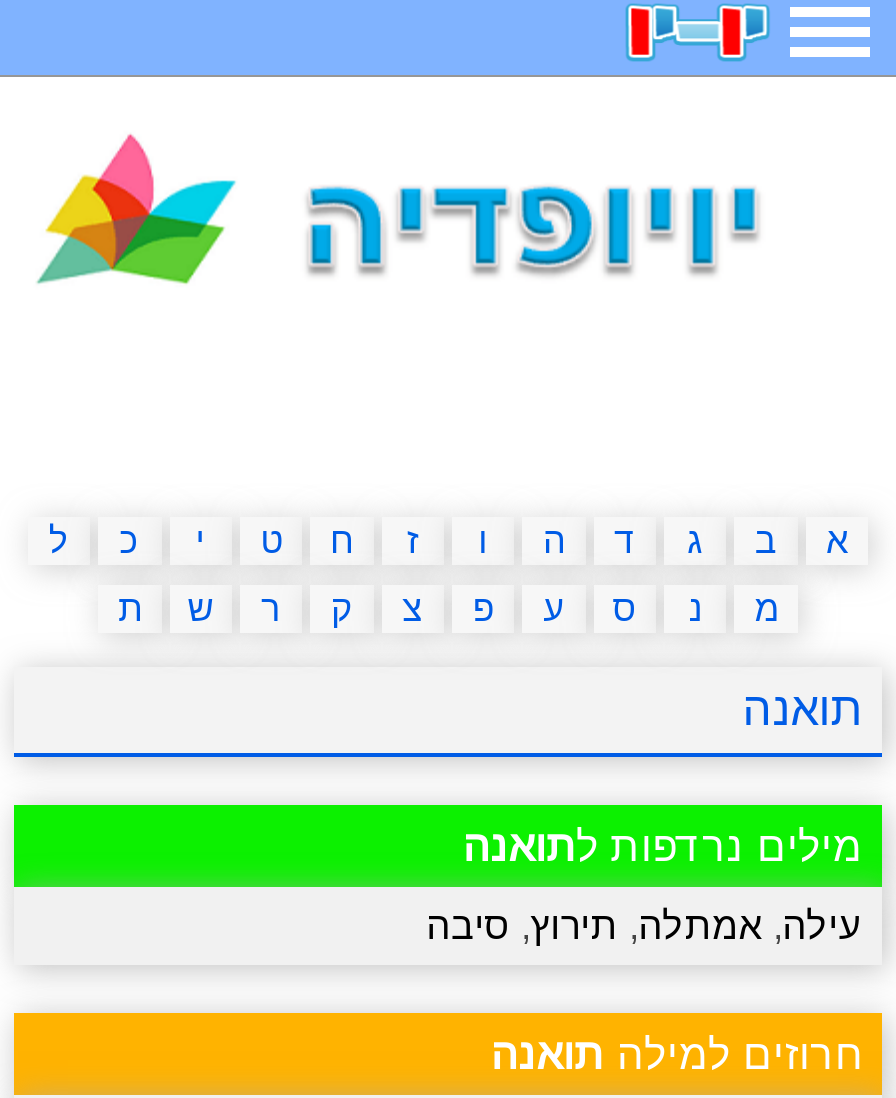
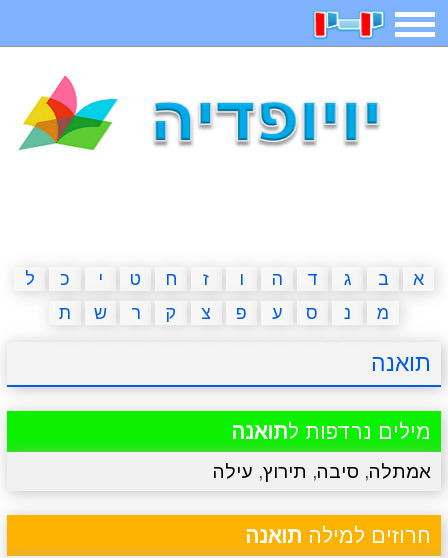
- עילה, אמתלה, תירוץ, סיבה
+ אמתלה, סיבה, תירוץ, עילה
